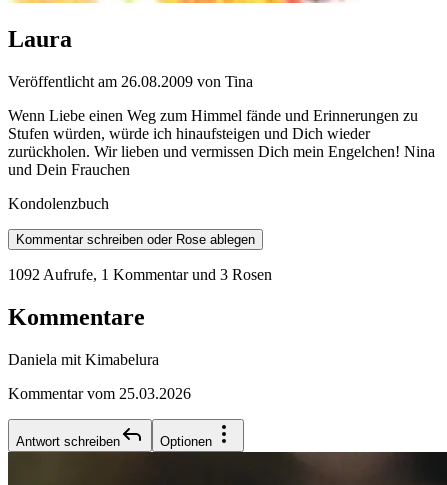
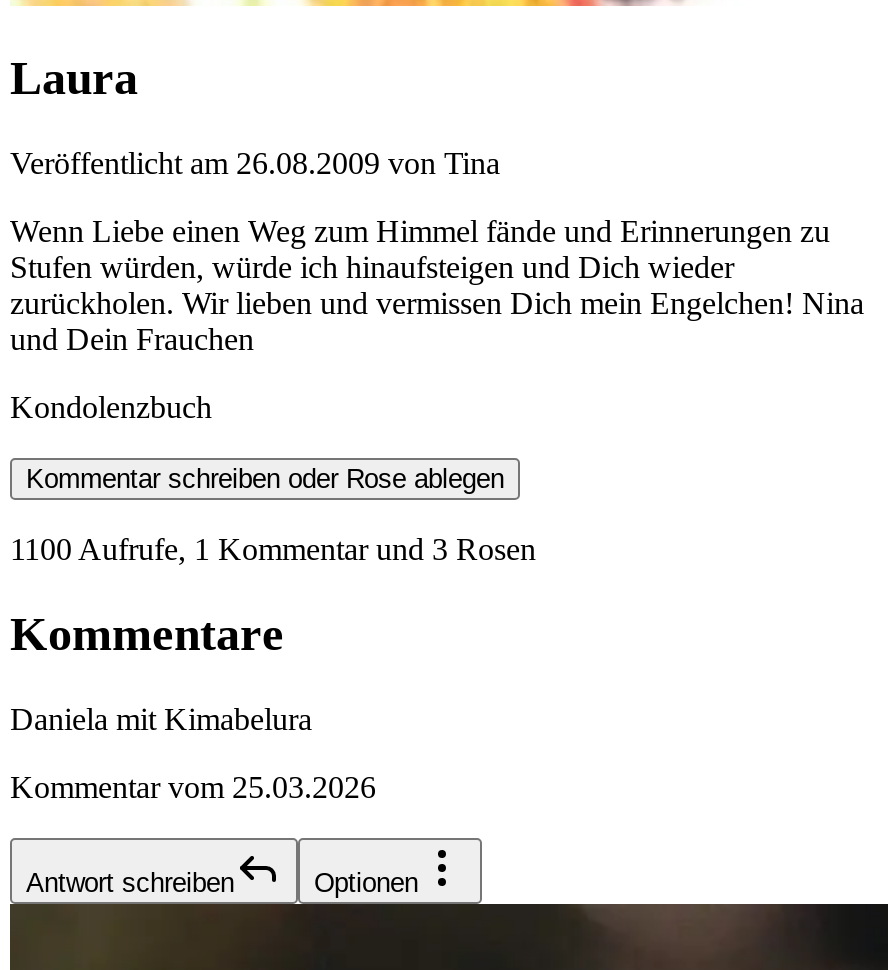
- 1092 Aufrufe, 1 Kommentar und 3 Rosen
+ 1100 Aufrufe, 1 Kommentar und 3 Rosen
